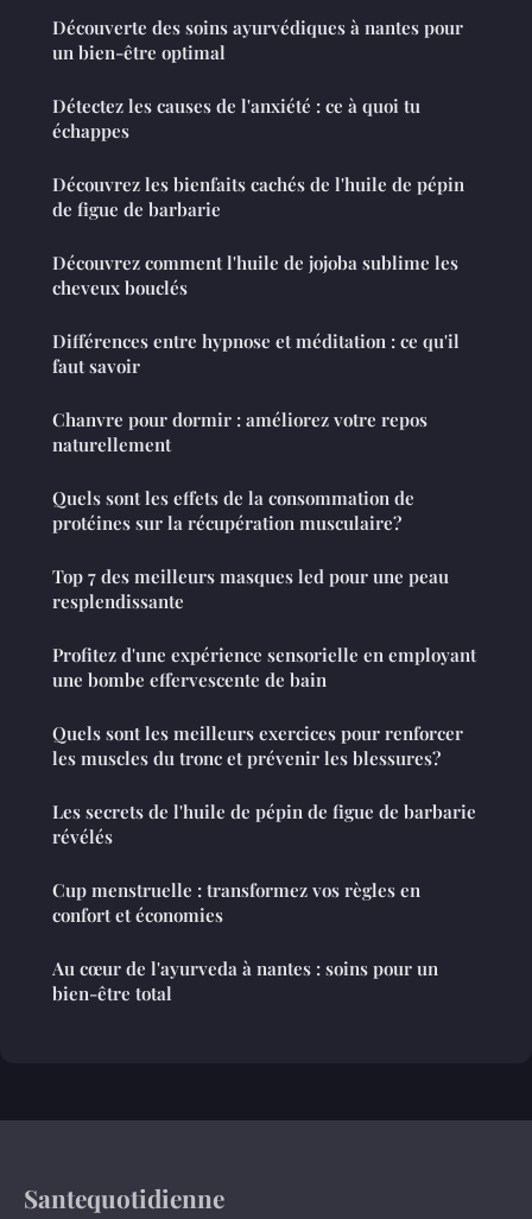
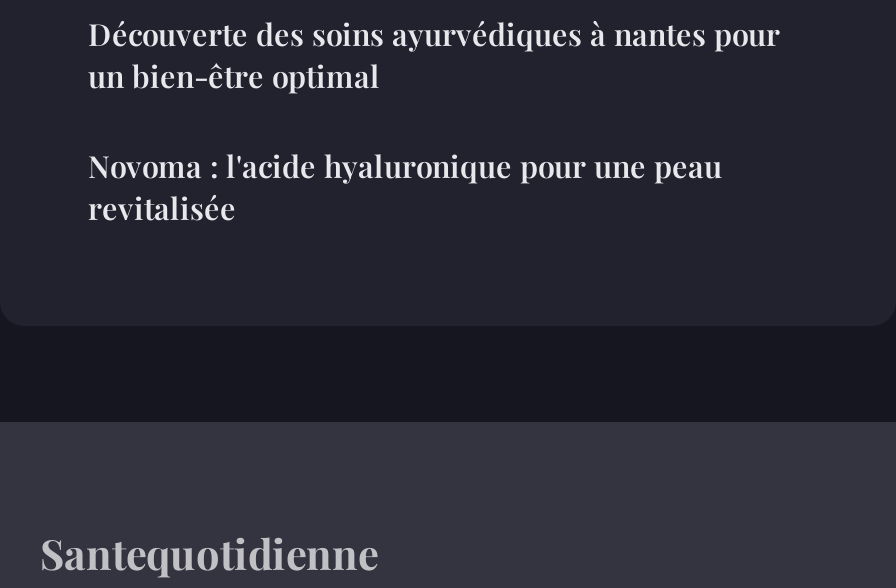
- Détectez les causes de l'anxiété : ce à quoi tu
- échappes
- Découvrez les bienfaits cachés de l'huile de pépin
- de figue de barbarie
- Découvrez comment l'huile de jojoba sublime les
- cheveux bouclés
- Différences entre hypnose et méditation : ce qu'il
- faut savoir
- Chanvre pour dormir : améliorez votre repos
- naturellement
- Quels sont les effets de la consommation de
- protéines sur la récupération musculaire?
- Top 7 des meilleurs masques led pour une peau
- resplendissante
- Profitez d'une expérience sensorielle en employant
- une bombe effervescente de bain
- Quels sont les meilleurs exercices pour renforcer
- les muscles du tronc et prévenir les blessures?
- Les secrets de l'huile de pépin de figue de barbarie
- révélés
- Cup menstruelle : transformez vos règles en
- confort et économies
- Au cœur de l'ayurveda à nantes : soins pour un
- bien-être total
+ Novoma : l'acide hyaluronique pour une peau
+ revitalisée
